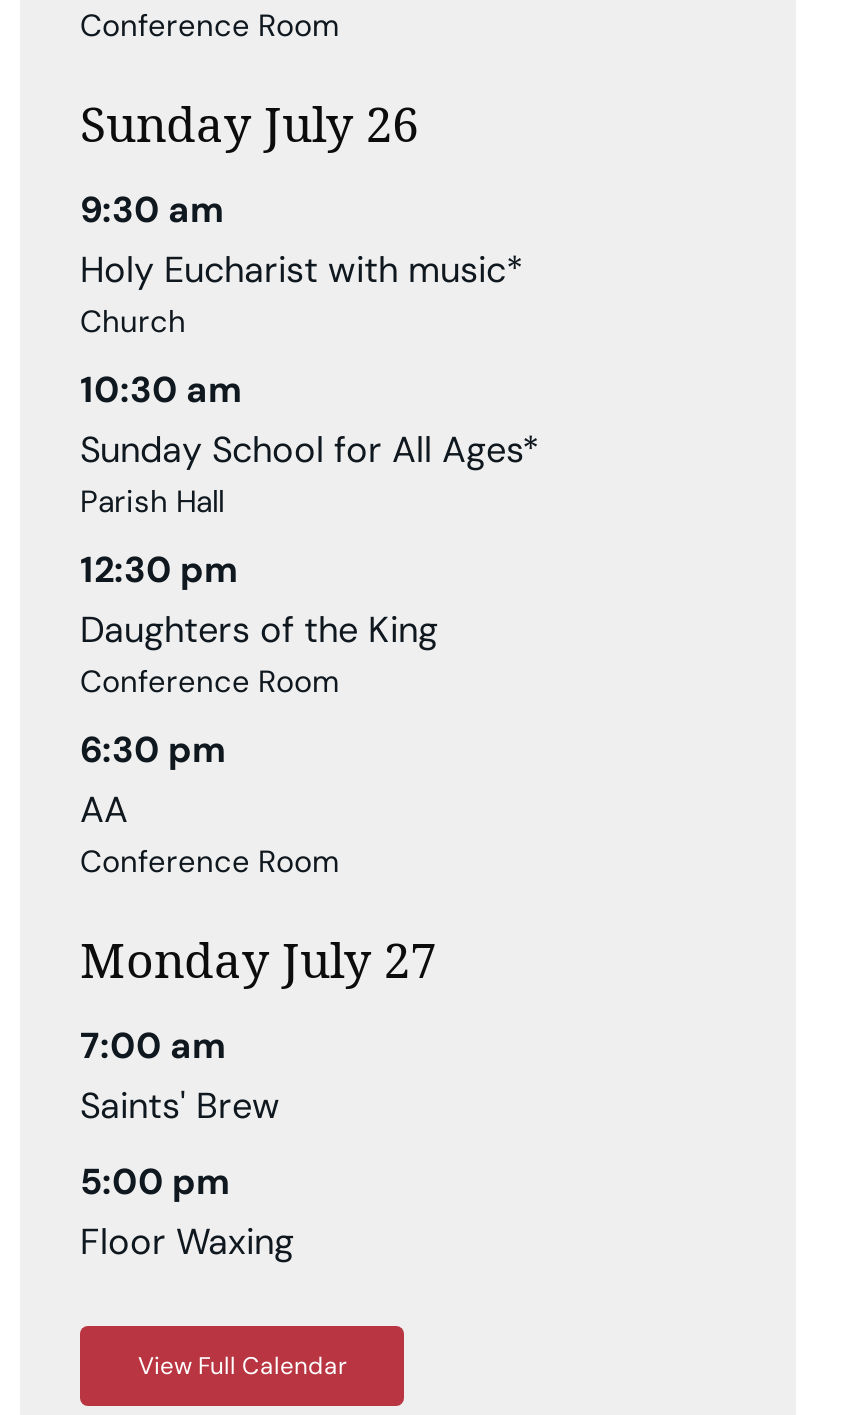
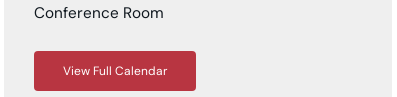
- Sunday July 26
- 9:30 am
- Holy Eucharist with music*
- Church
- 10:30 am
- Sunday School for All Ages*
- Parish Hall
- 12:30 pm
- Daughters of the King
- Conference Room
- 6:30 pm
- AA
- Conference Room
- Monday July 27
- 7:00 am
- Saints' Brew
- 5:00 pm
- Floor Waxing
